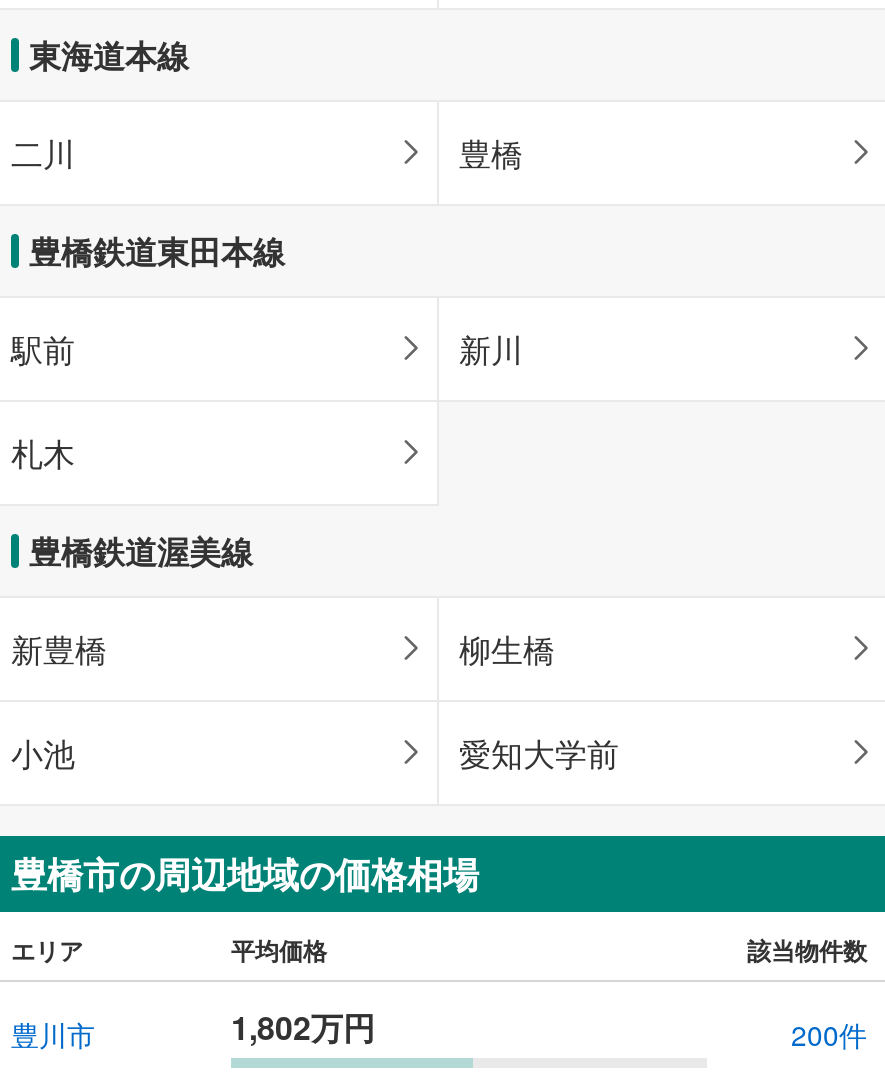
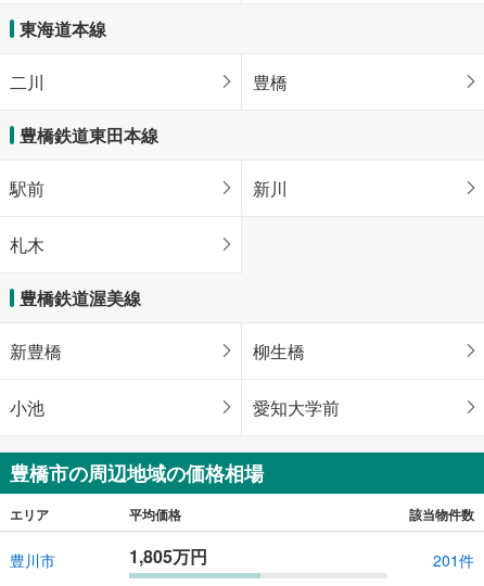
- 1,802万円
+ 1,805万円

- 200件
+ 201件
